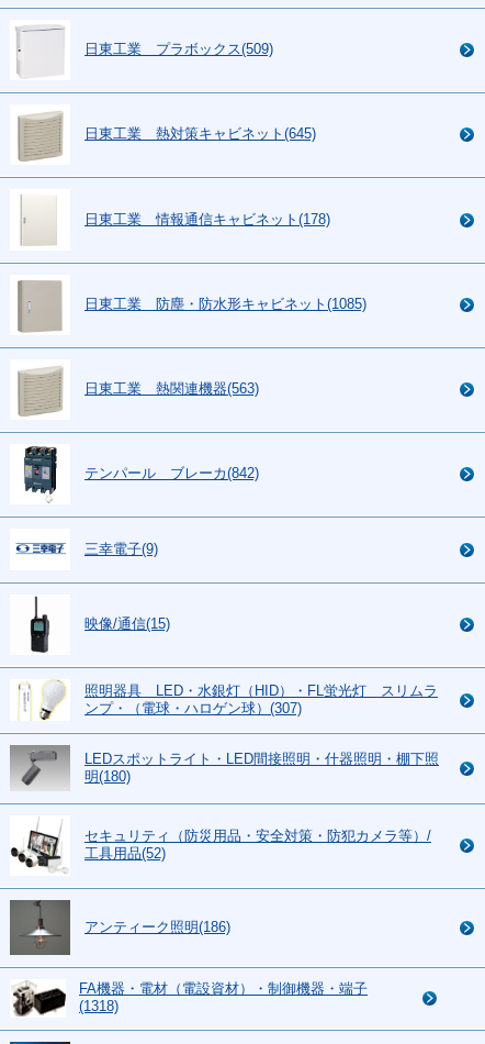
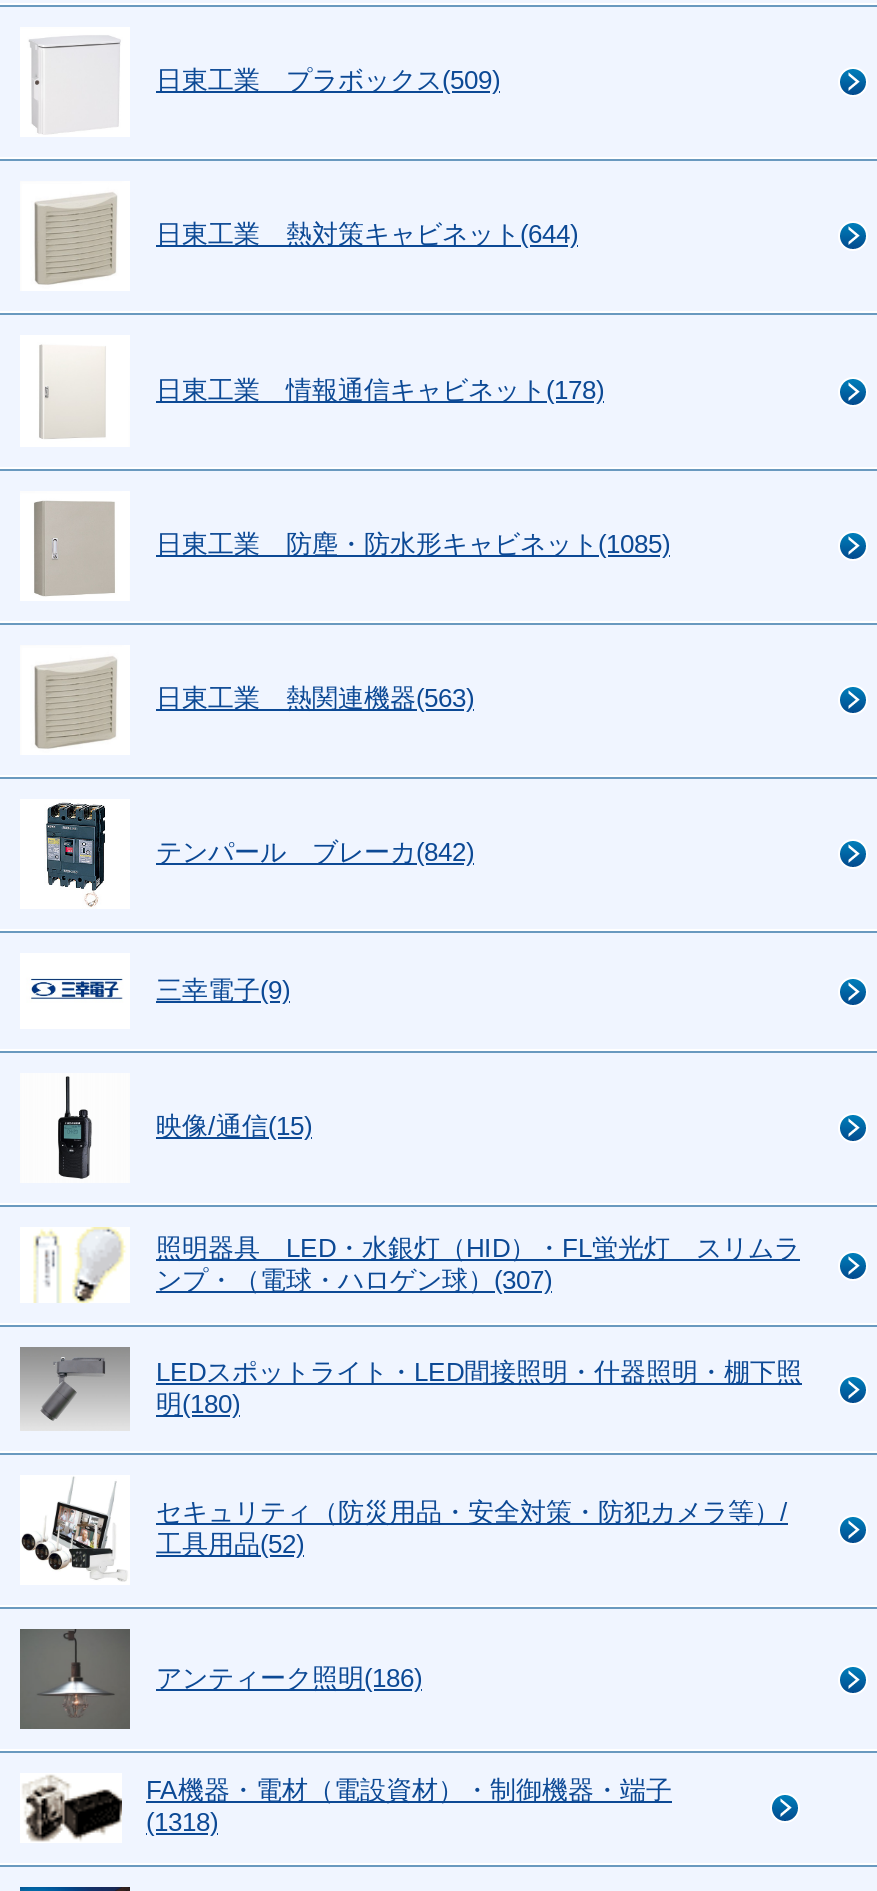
- 日東工業 熱対策キャビネット(645)
+ 日東工業 熱対策キャビネット(644)
